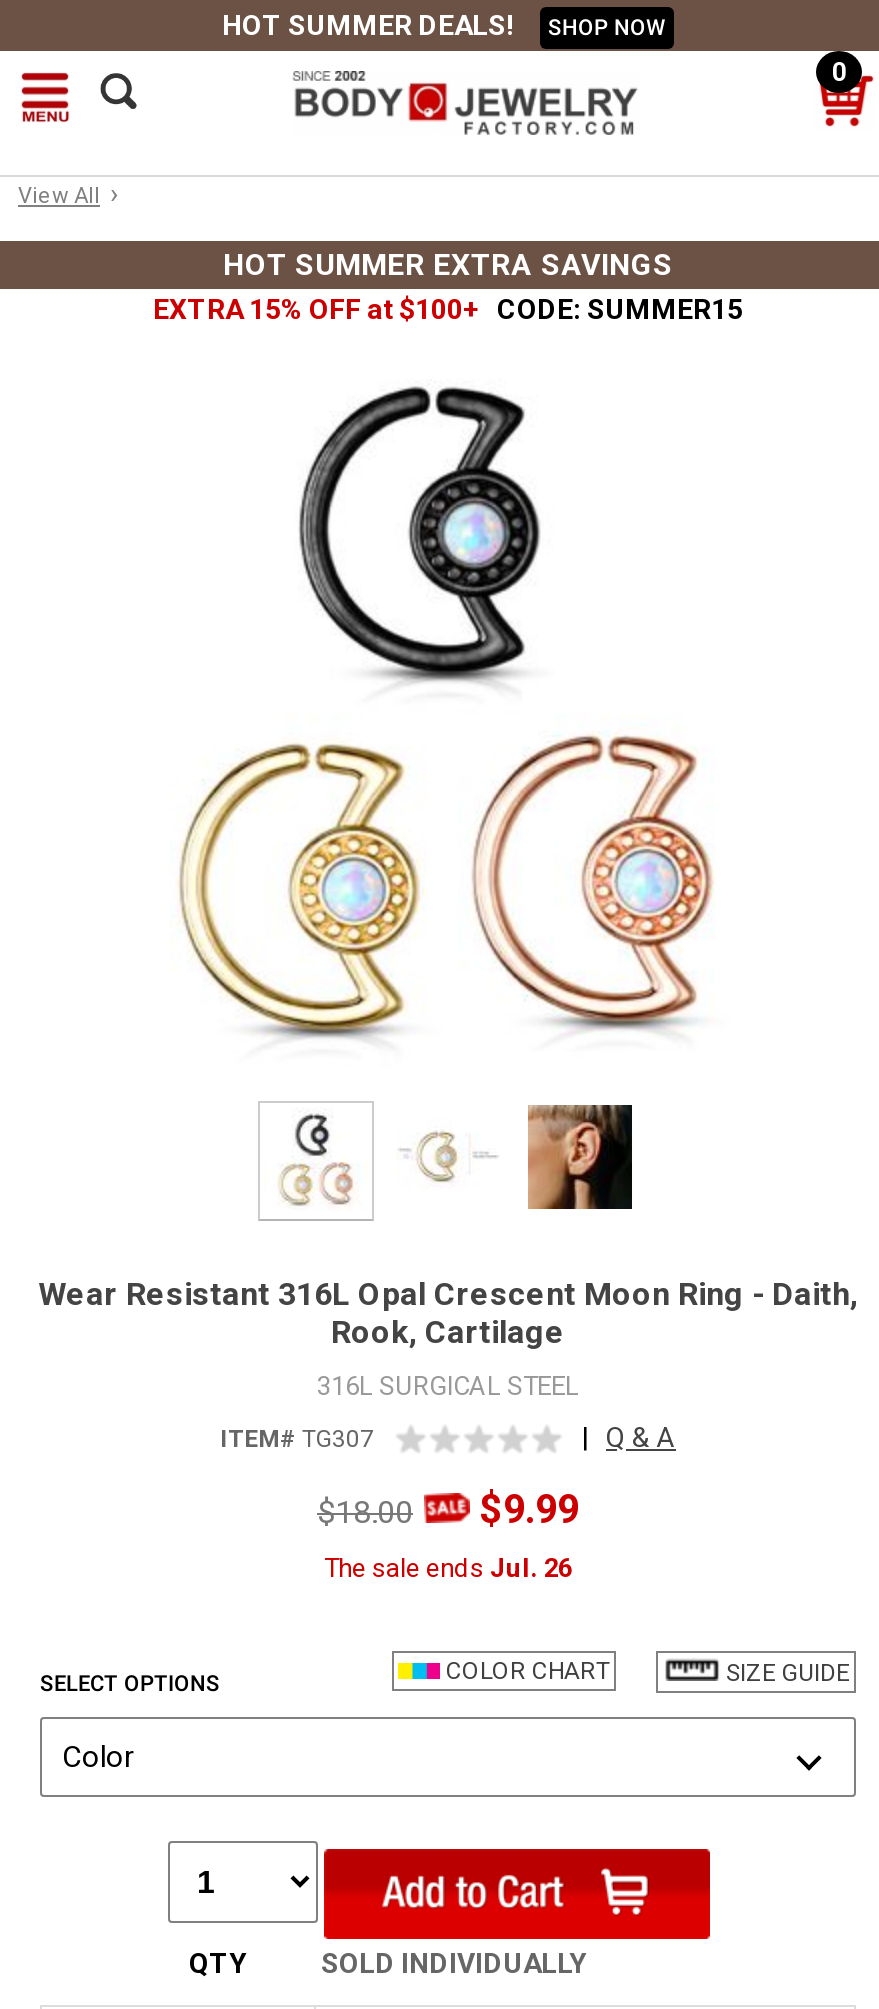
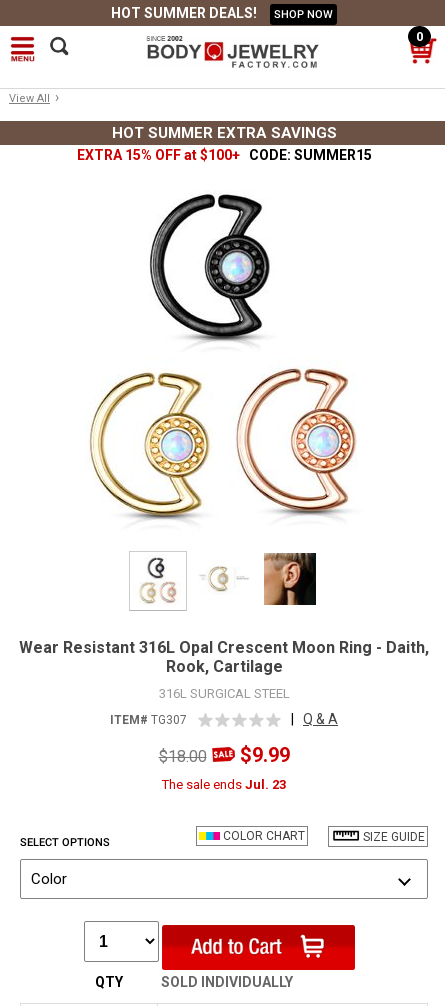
- The sale ends Jul. 26
+ The sale ends Jul. 23
